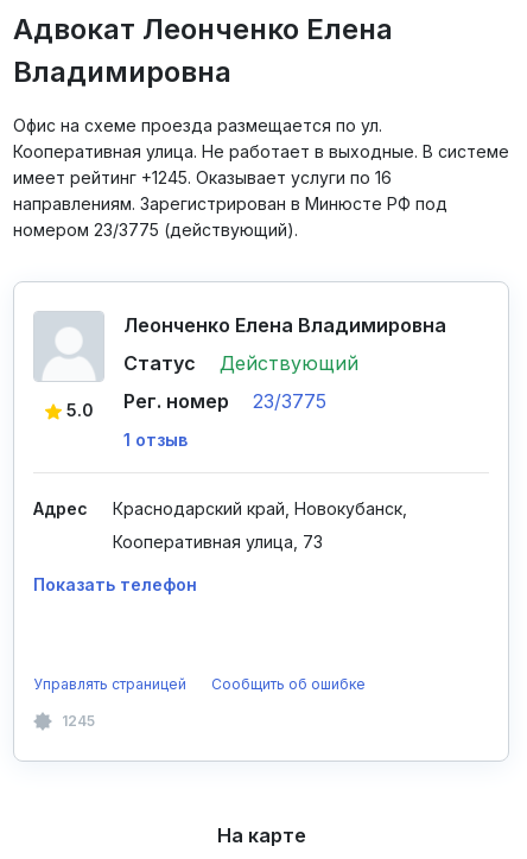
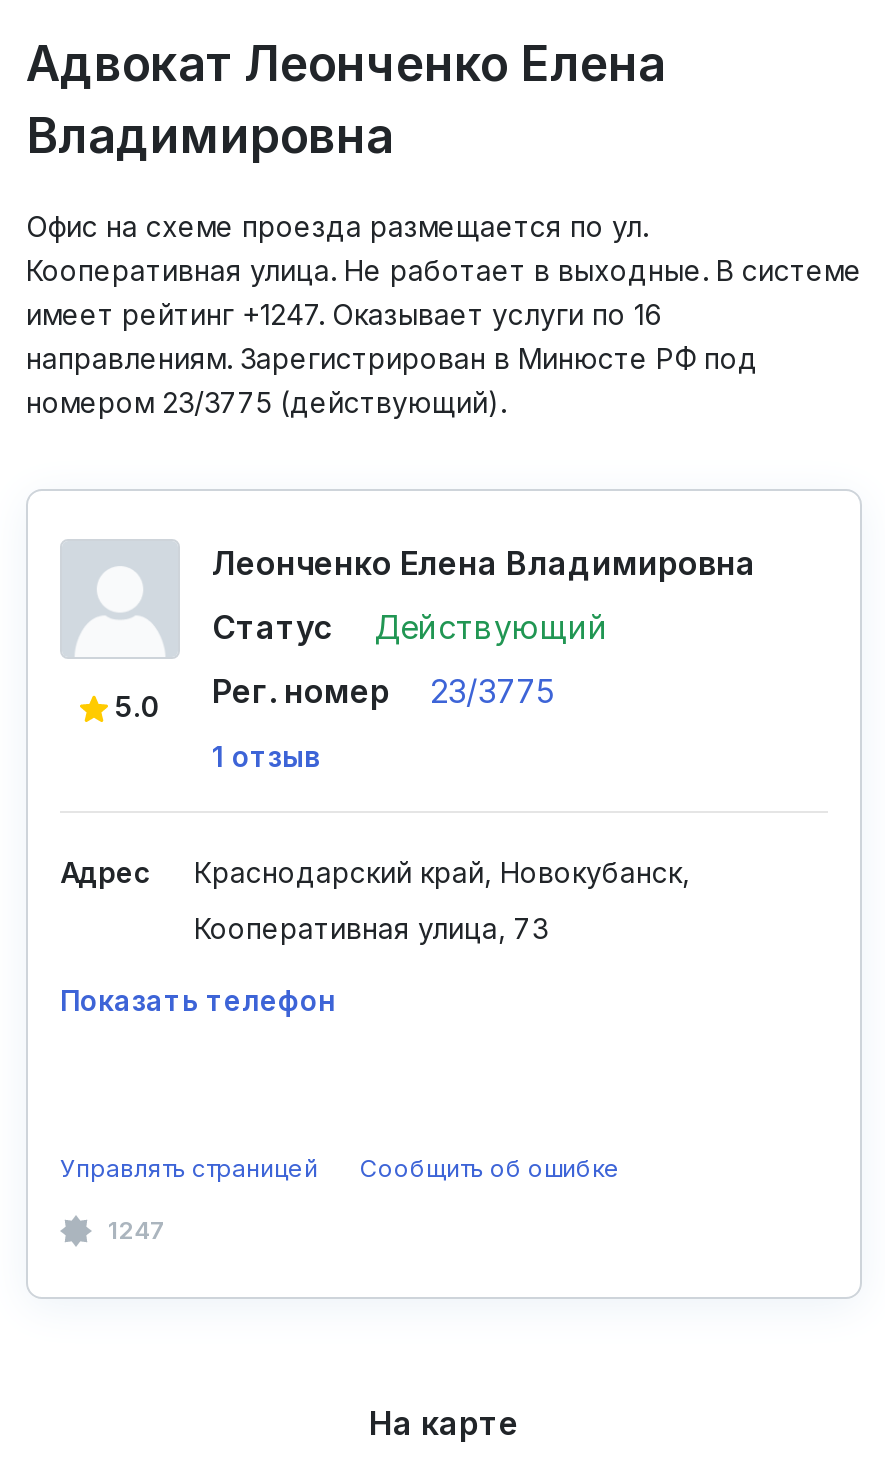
- имеет рейтинг +1245. Оказывает услуги по 16
+ имеет рейтинг +1247. Оказывает услуги по 16

- 1245
+ 1247
